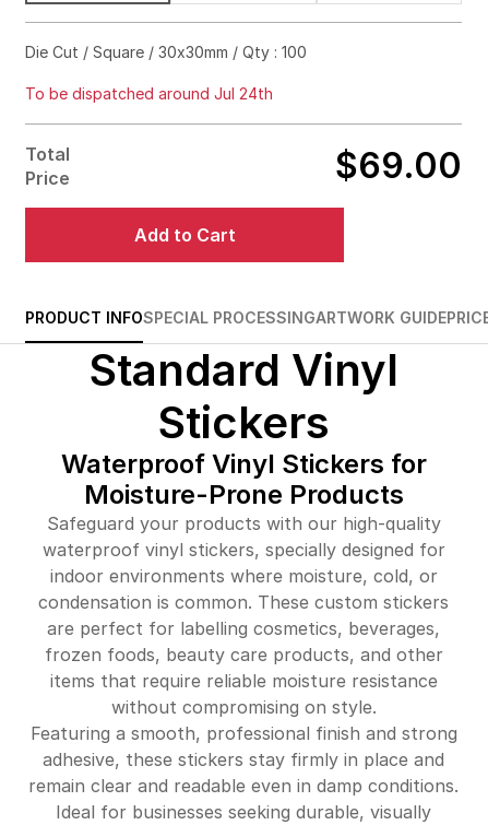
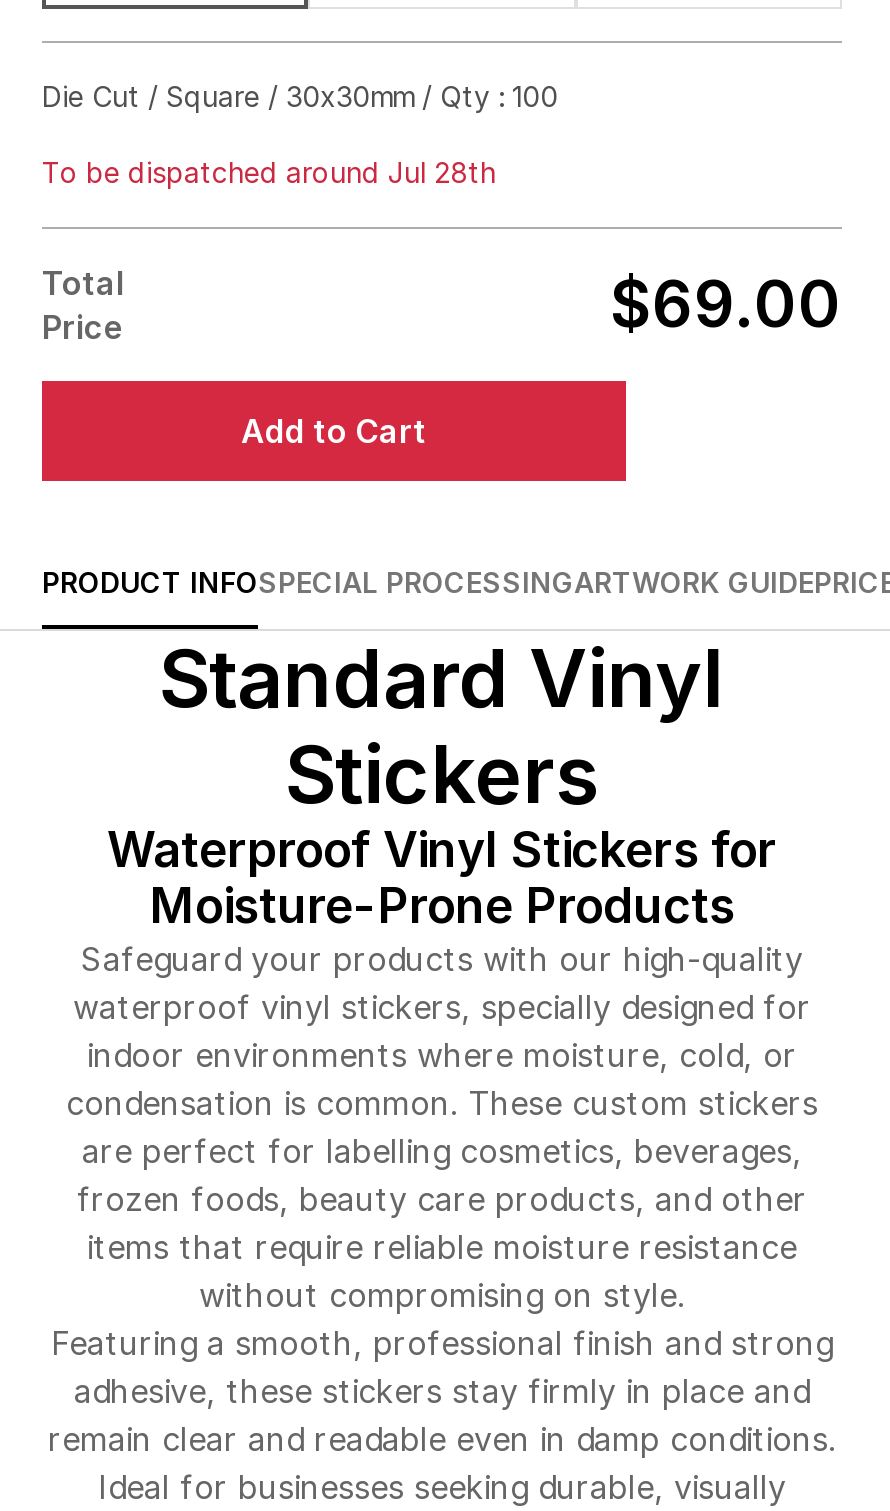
- To be dispatched around Jul 24th
+ To be dispatched around Jul 28th
